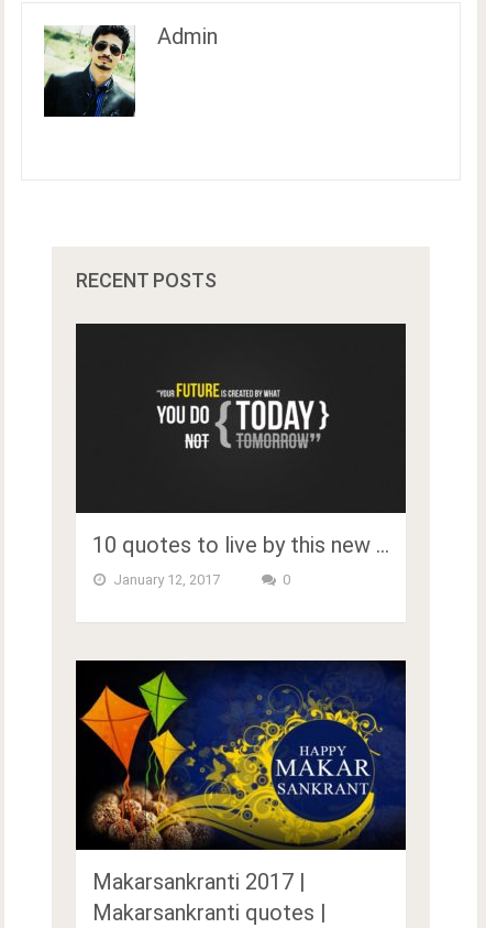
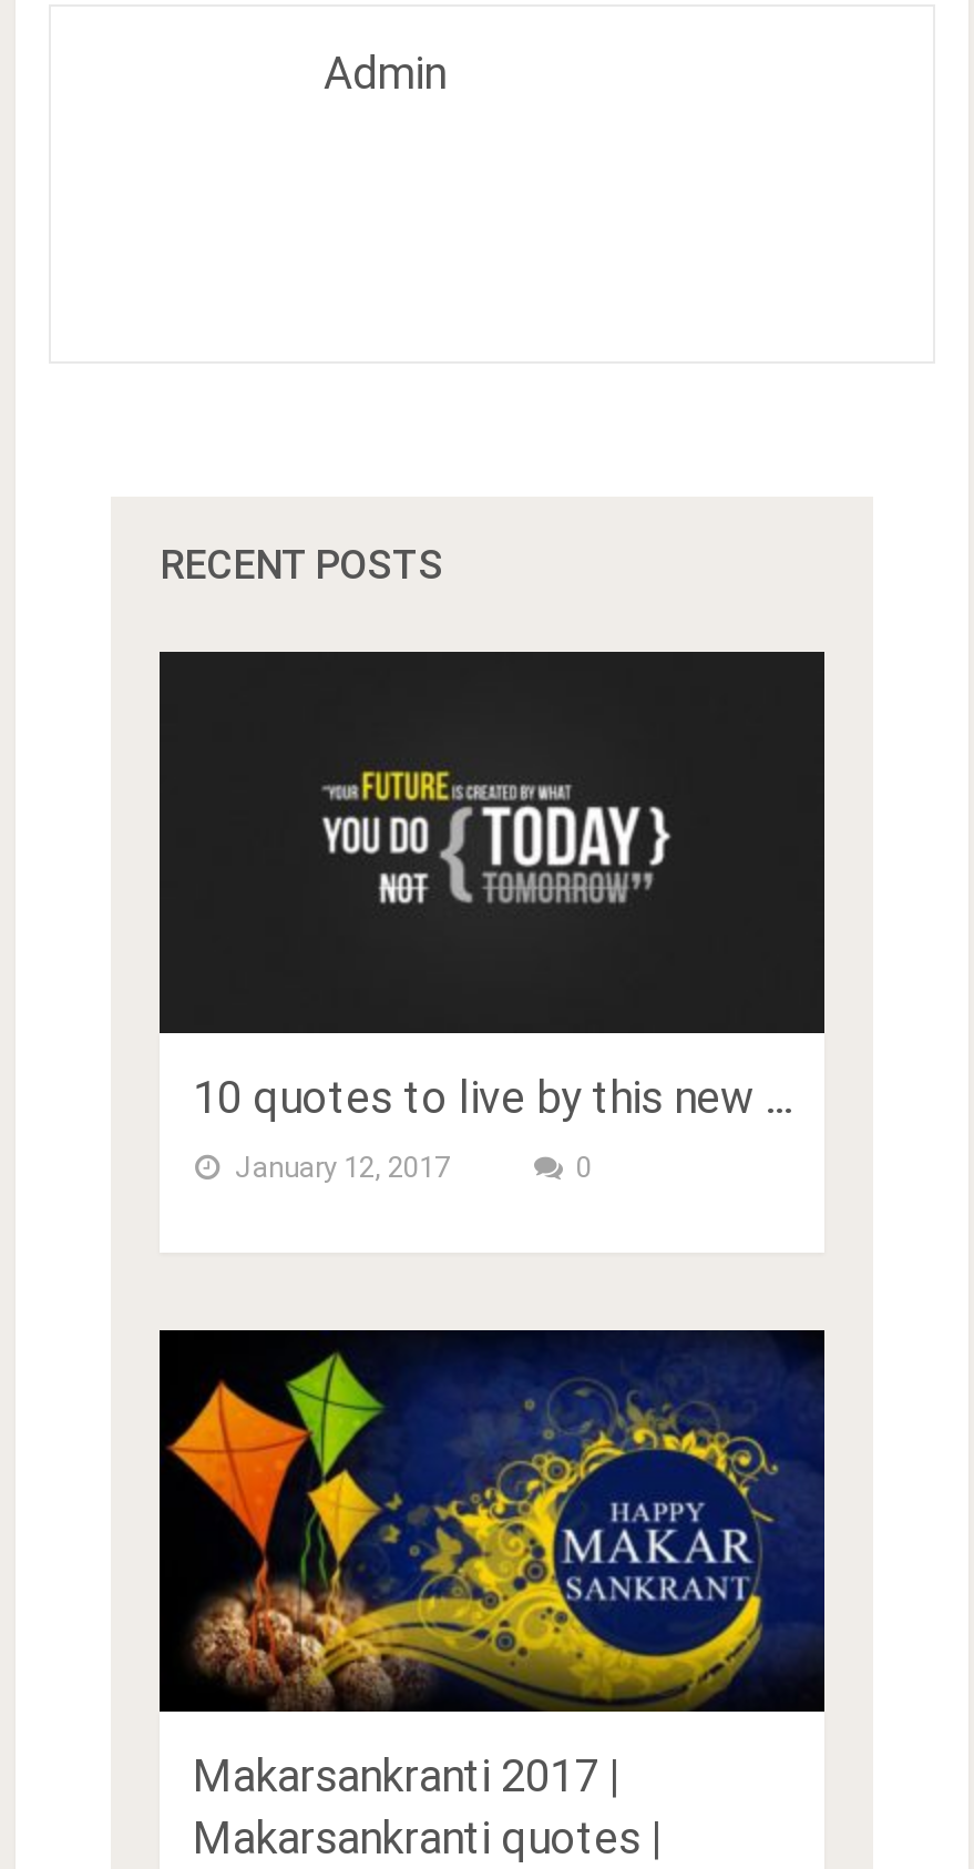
- [image]
